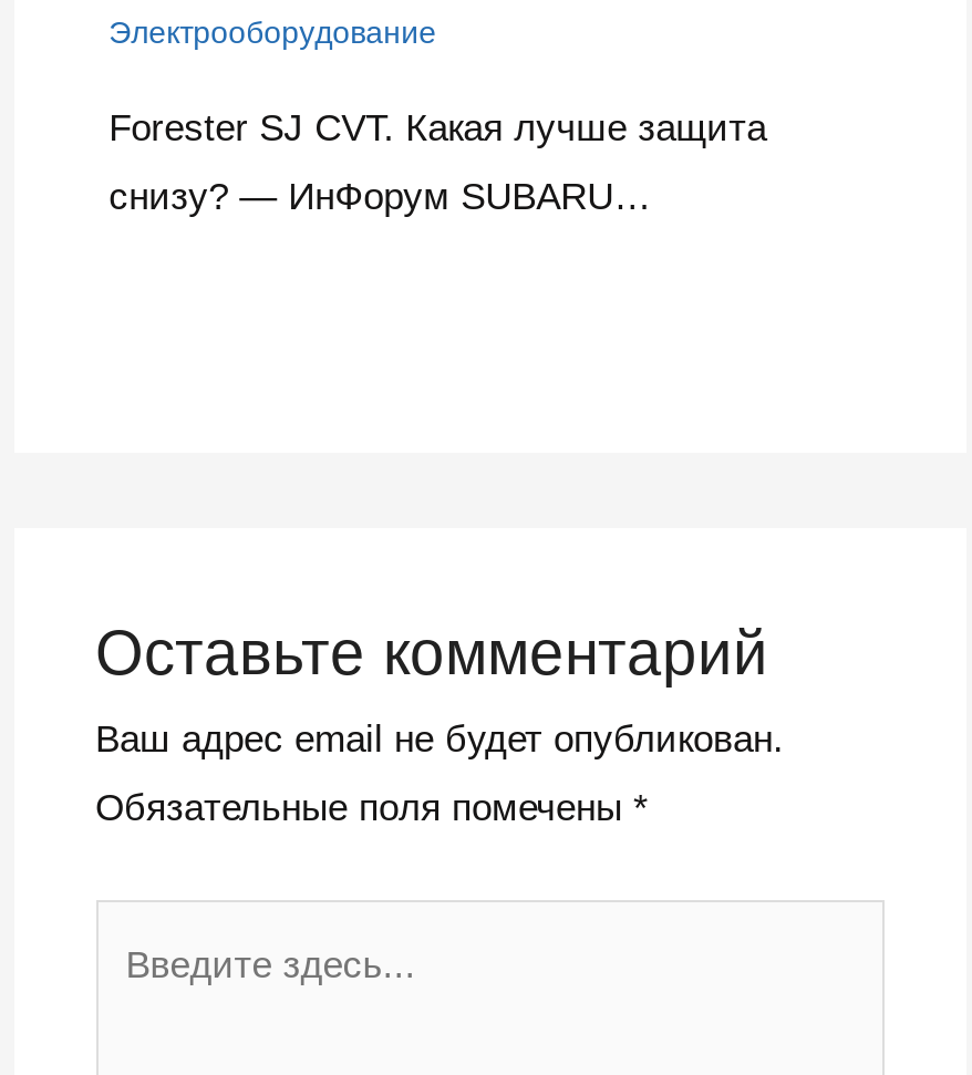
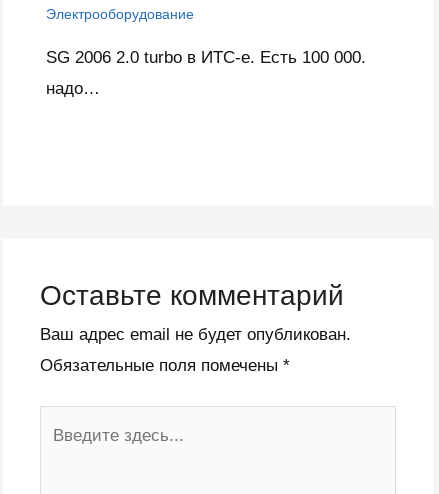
- Forester SJ CVT. Какая лучше защита
+ SG 2006 2.0 turbo в ИТС-е. Есть 100 000.

- снизу? — ИнФорум SUBARU…
+ надо…
